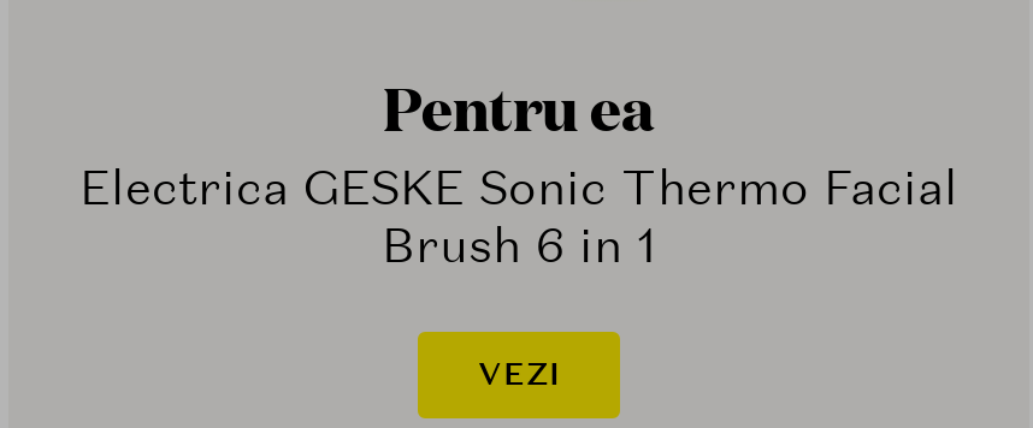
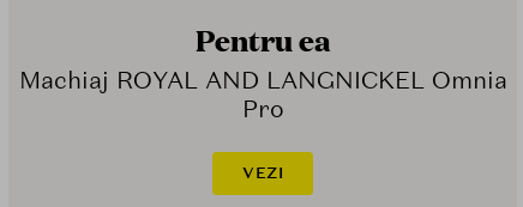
- Electrica GESKE Sonic Thermo Facial
- Brush 6 in 1
+ Machiaj ROYAL AND LANGNICKEL Omnia
+ Pro
